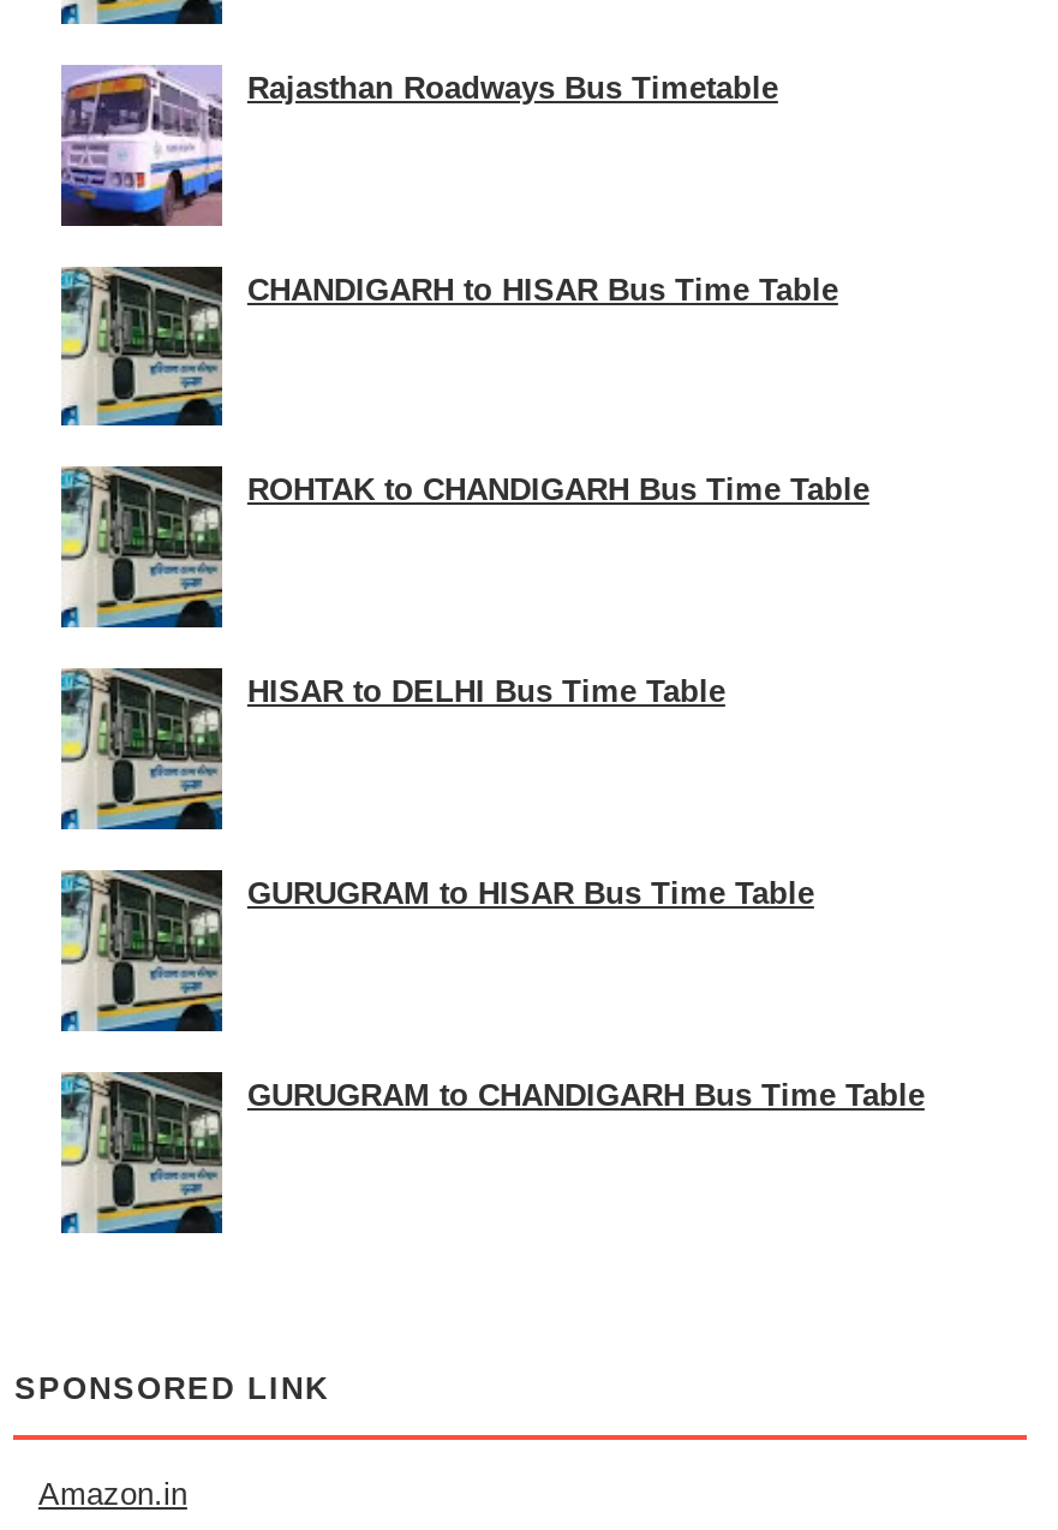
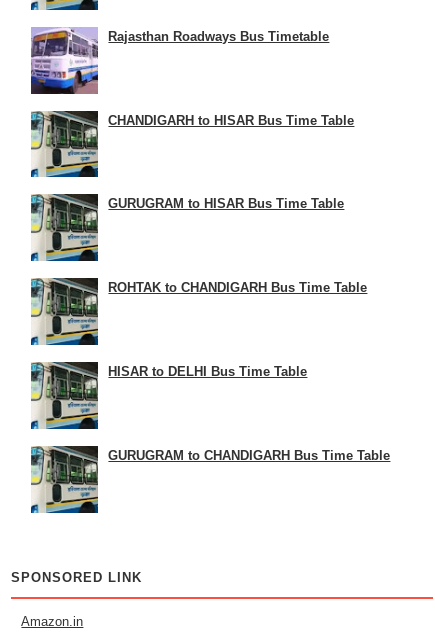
moved down: [image] | ROHTAK to CHANDIGARH Bus Time Table | HISAR to DELHI Bus Time Table

moved down: [image]

moved down: [image]

moved up: GURUGRAM to HISAR Bus Time Table
